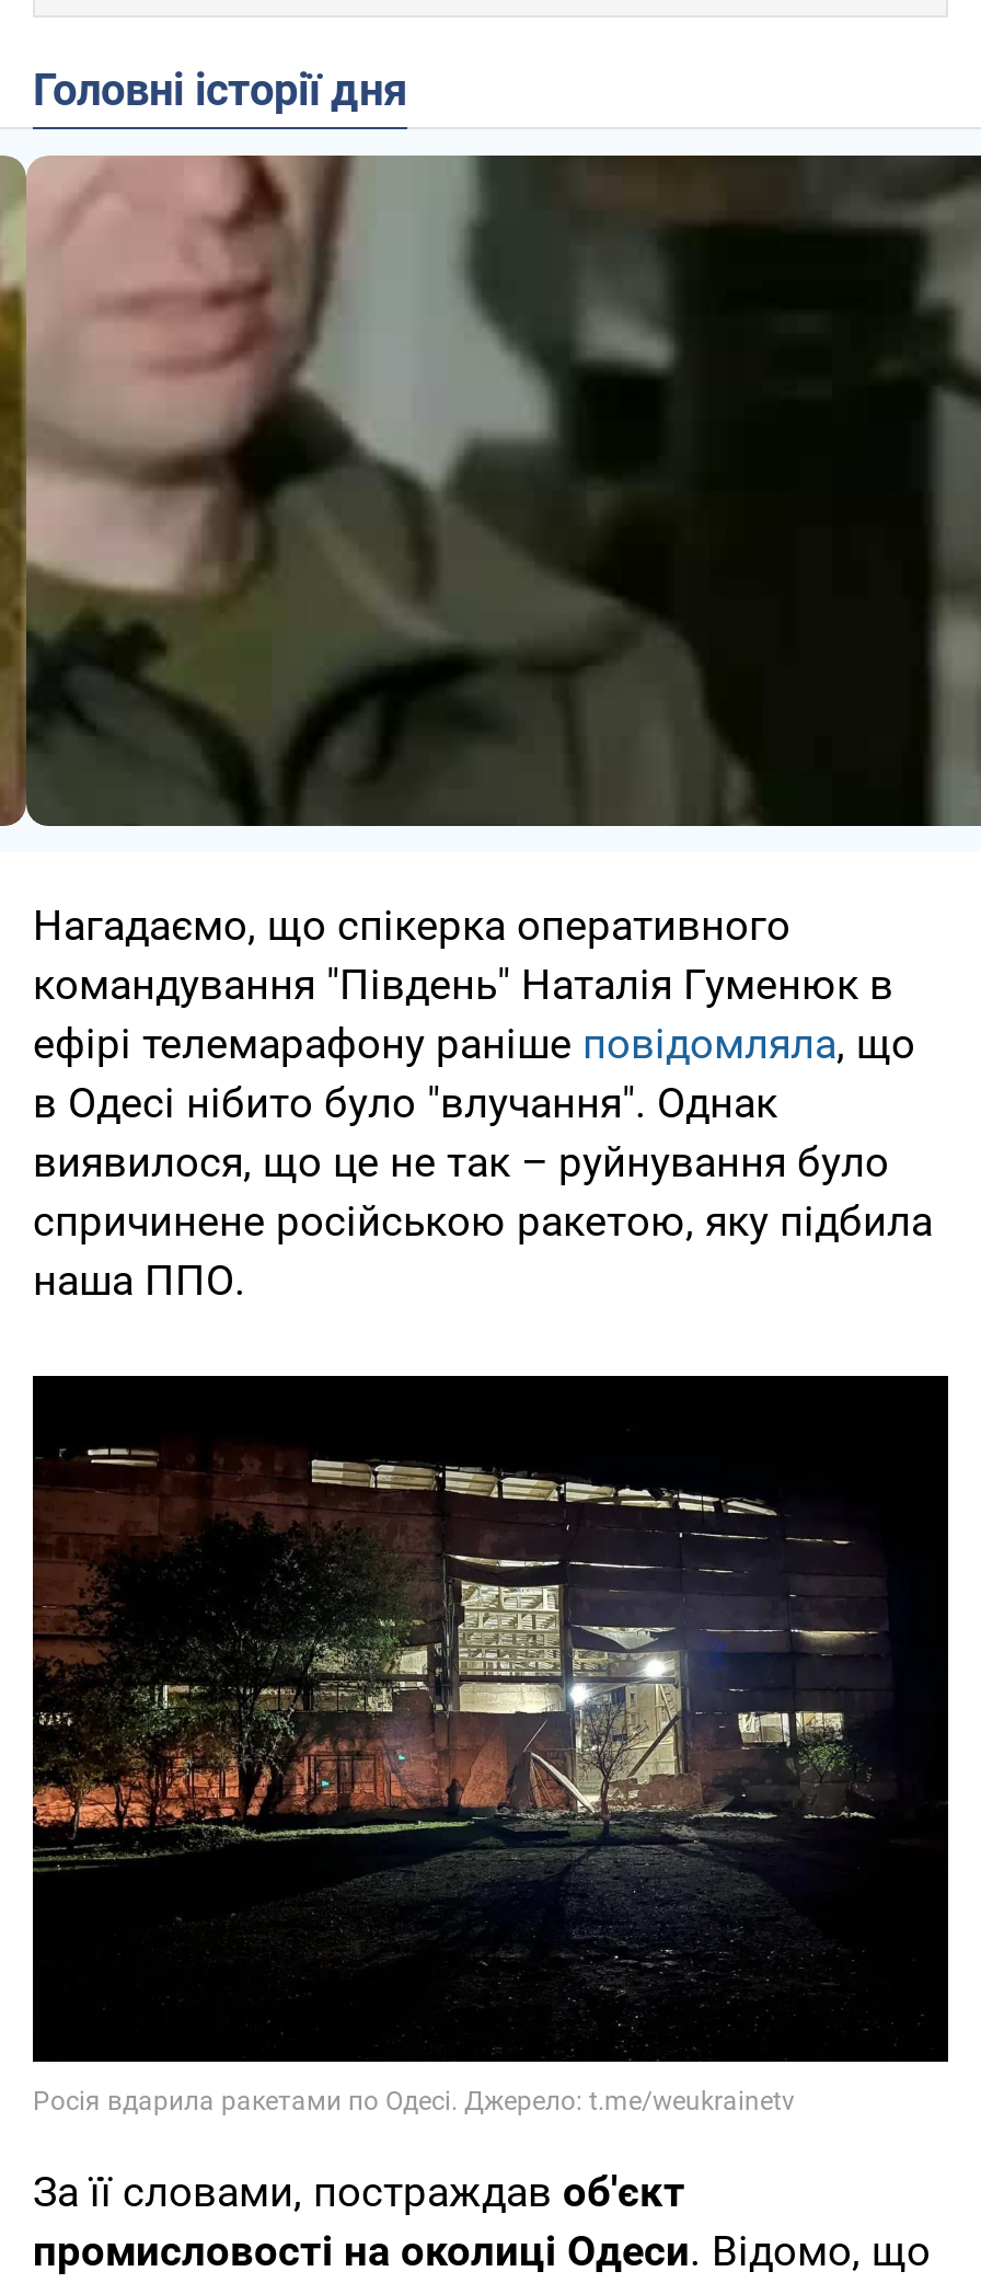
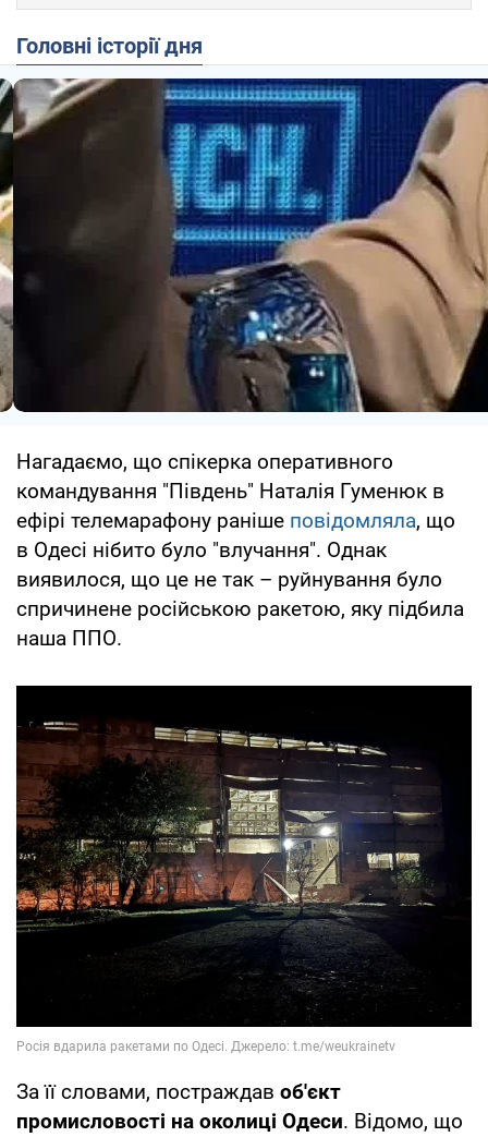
- [image]
+ [image]
